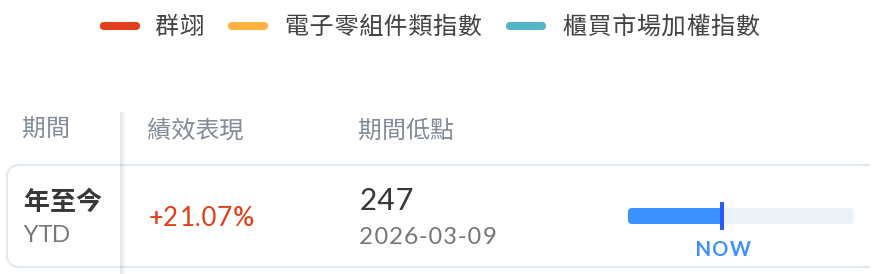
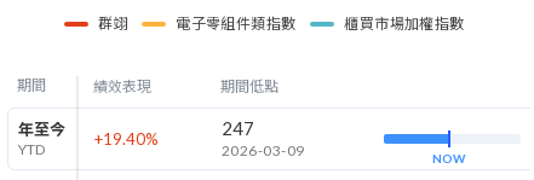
- 年至今 +21.07%
+ 年至今 +19.40%
